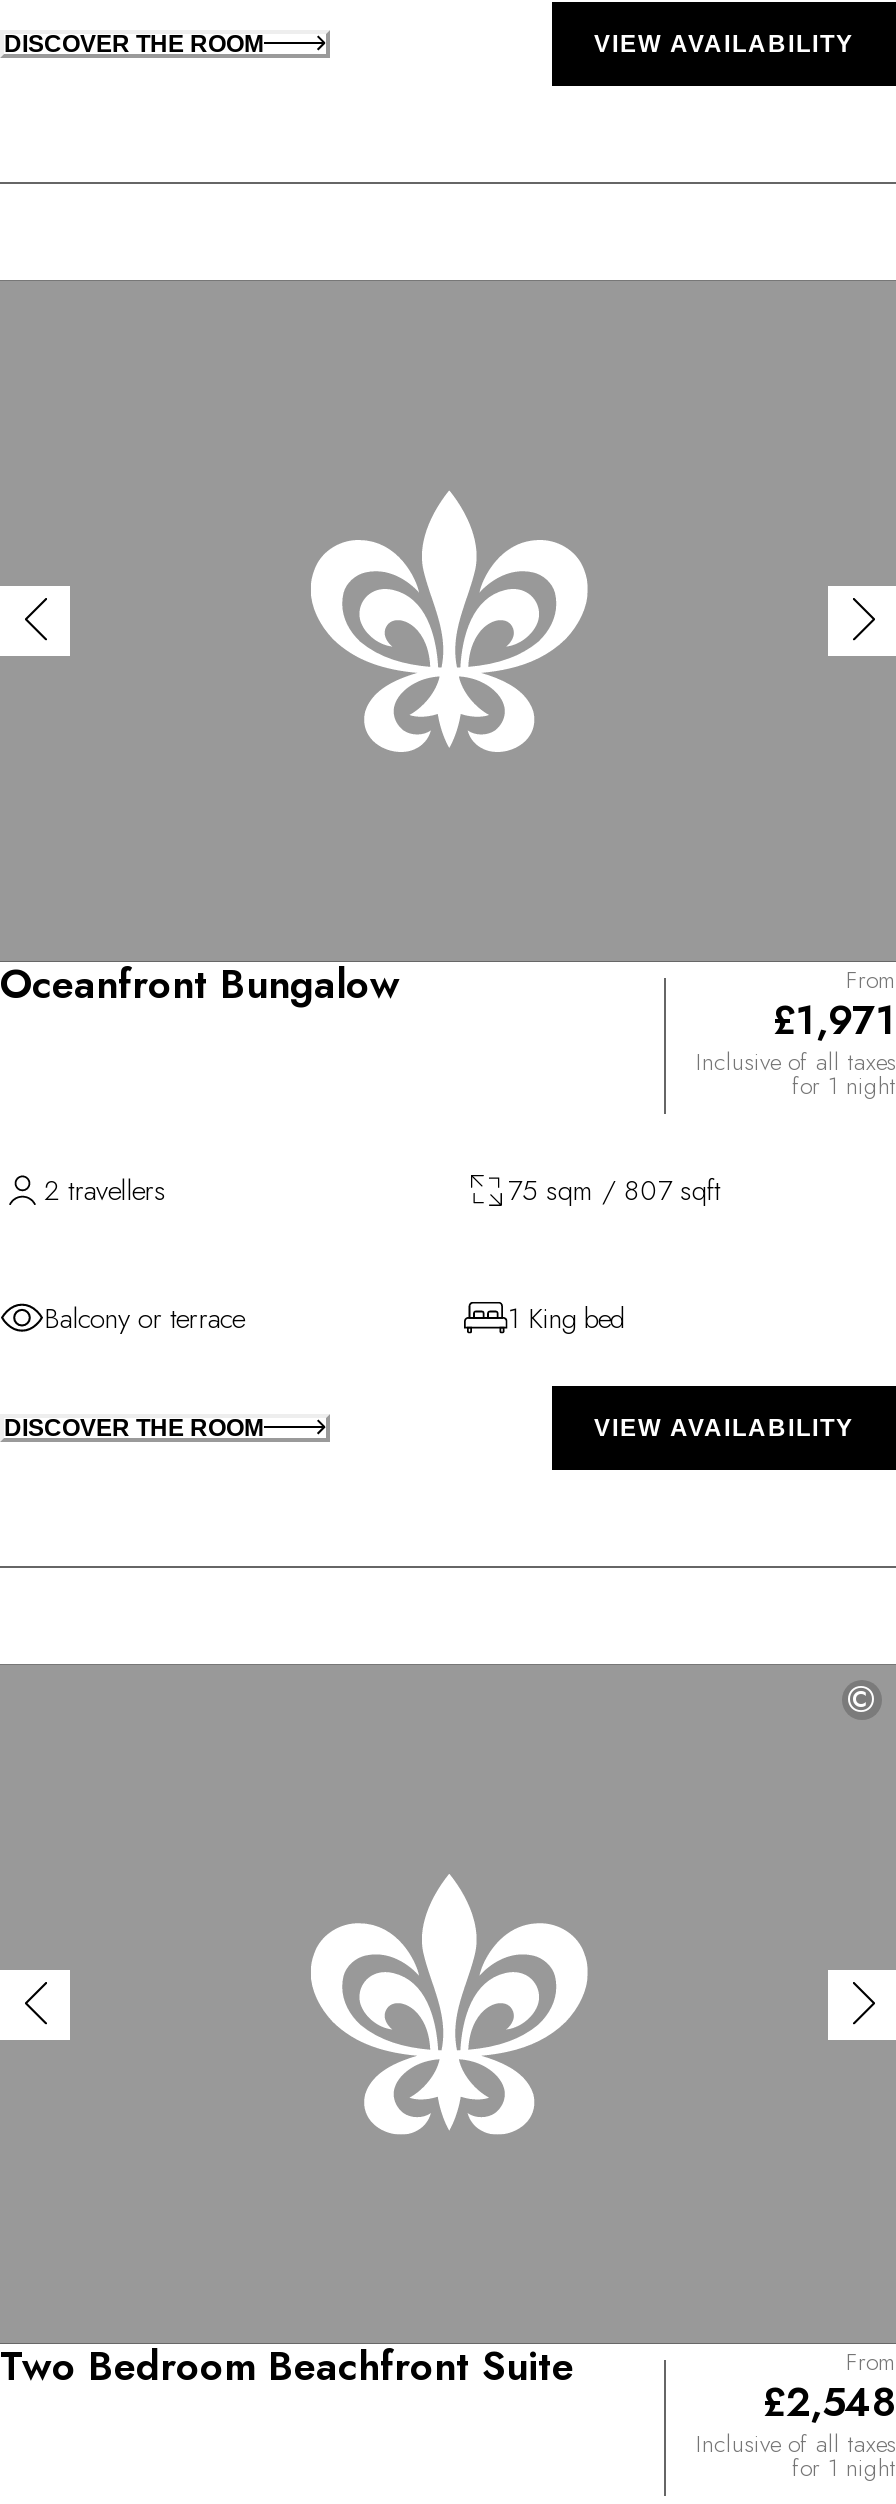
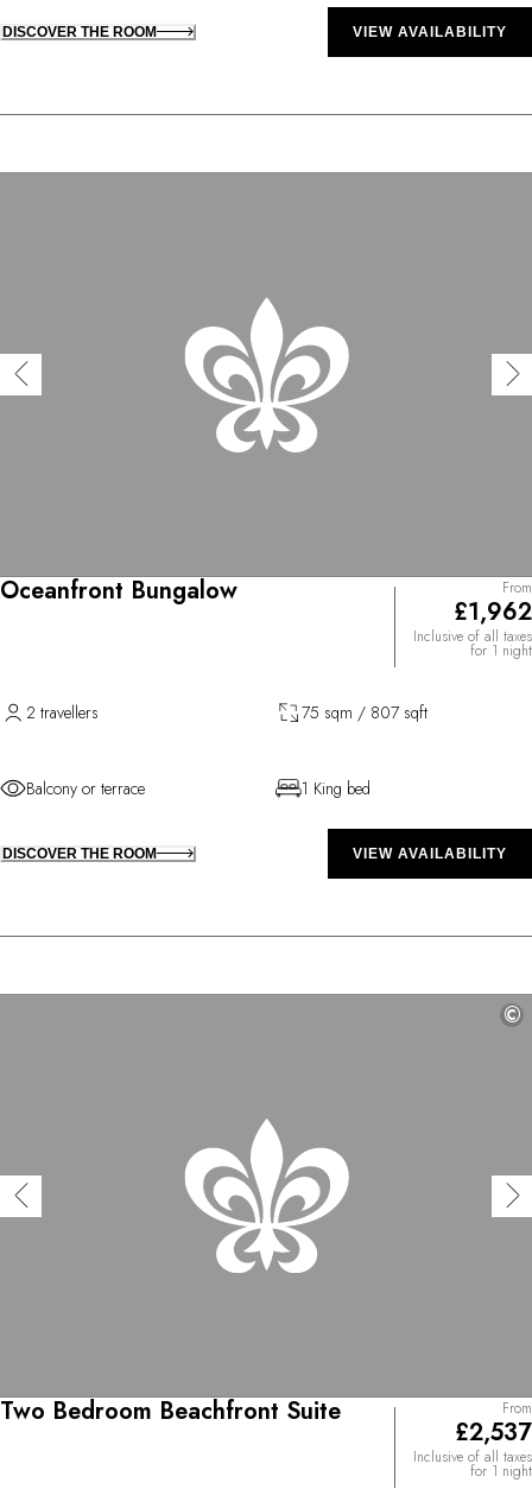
- £1,971
+ £1,962

- £2,548
+ £2,537
